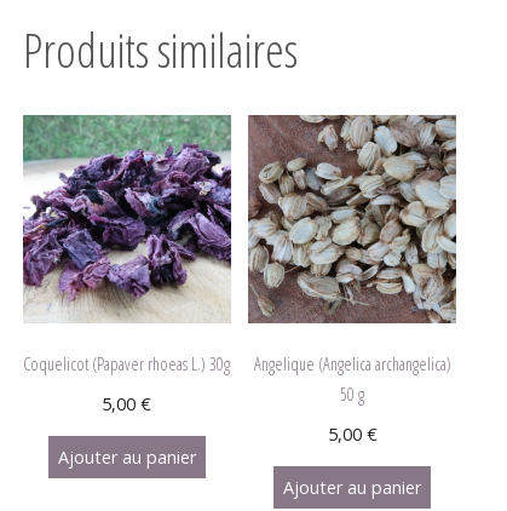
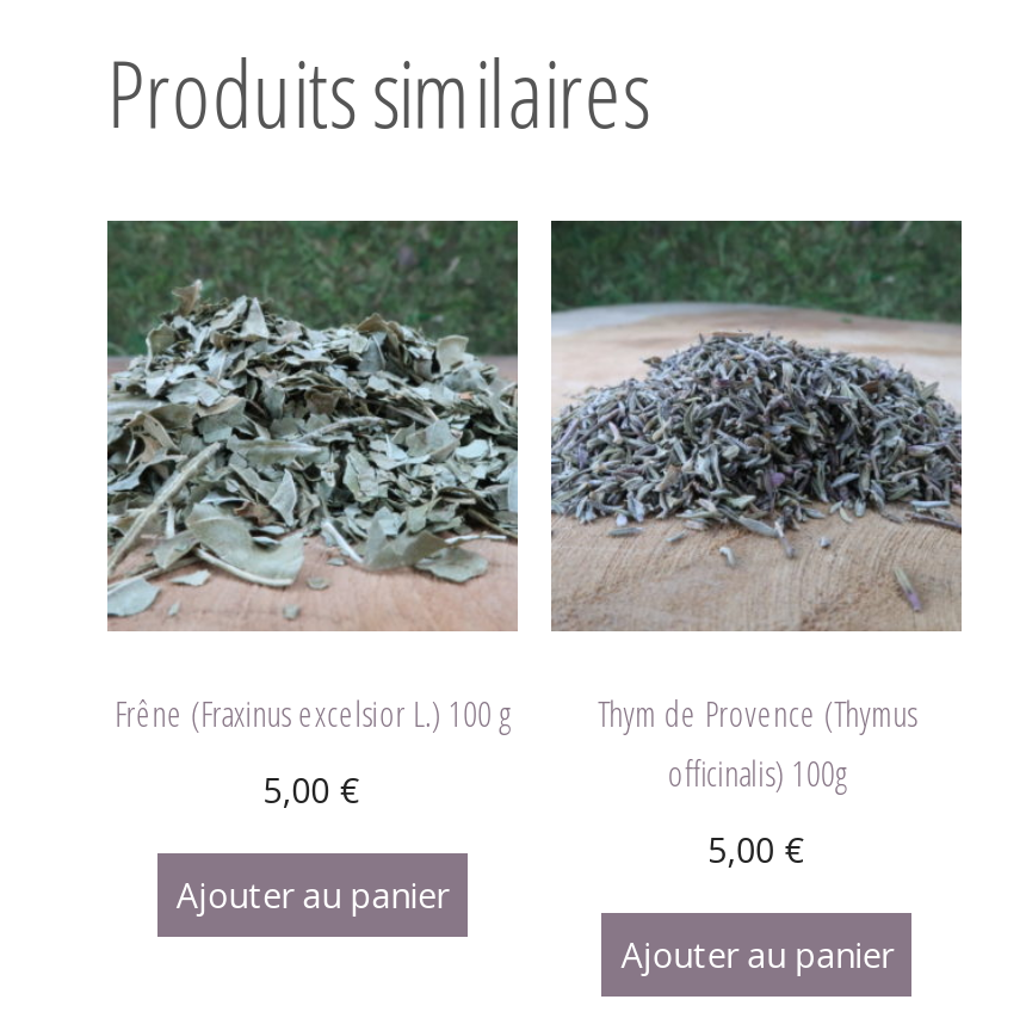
- [image]
- Coquelicot (Papaver rhoeas L.) 30g
+ [image]
+ Frêne (Fraxinus excelsior L.) 100 g

- [image]
- Angelique (Angelica archangelica)
- 50 g
+ [image]
+ Thym de Provence (Thymus
+ officinalis) 100g
